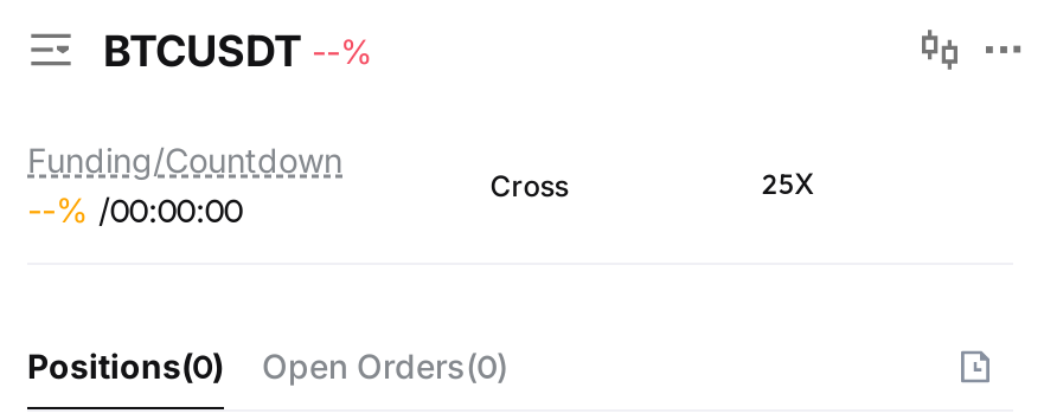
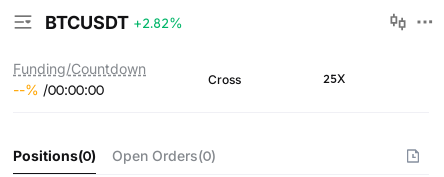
- BTCUSDT --%
+ BTCUSDT +2.82%
